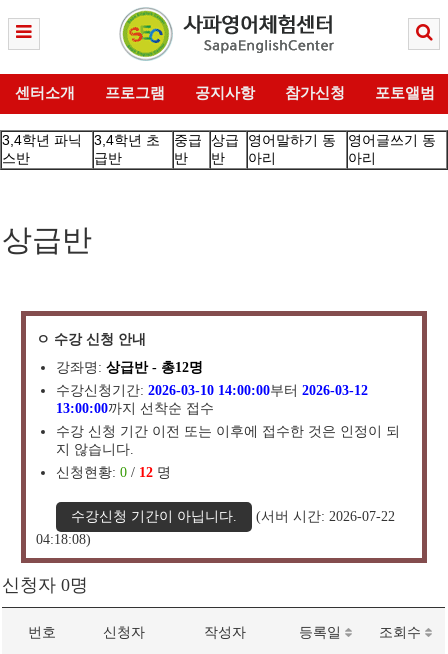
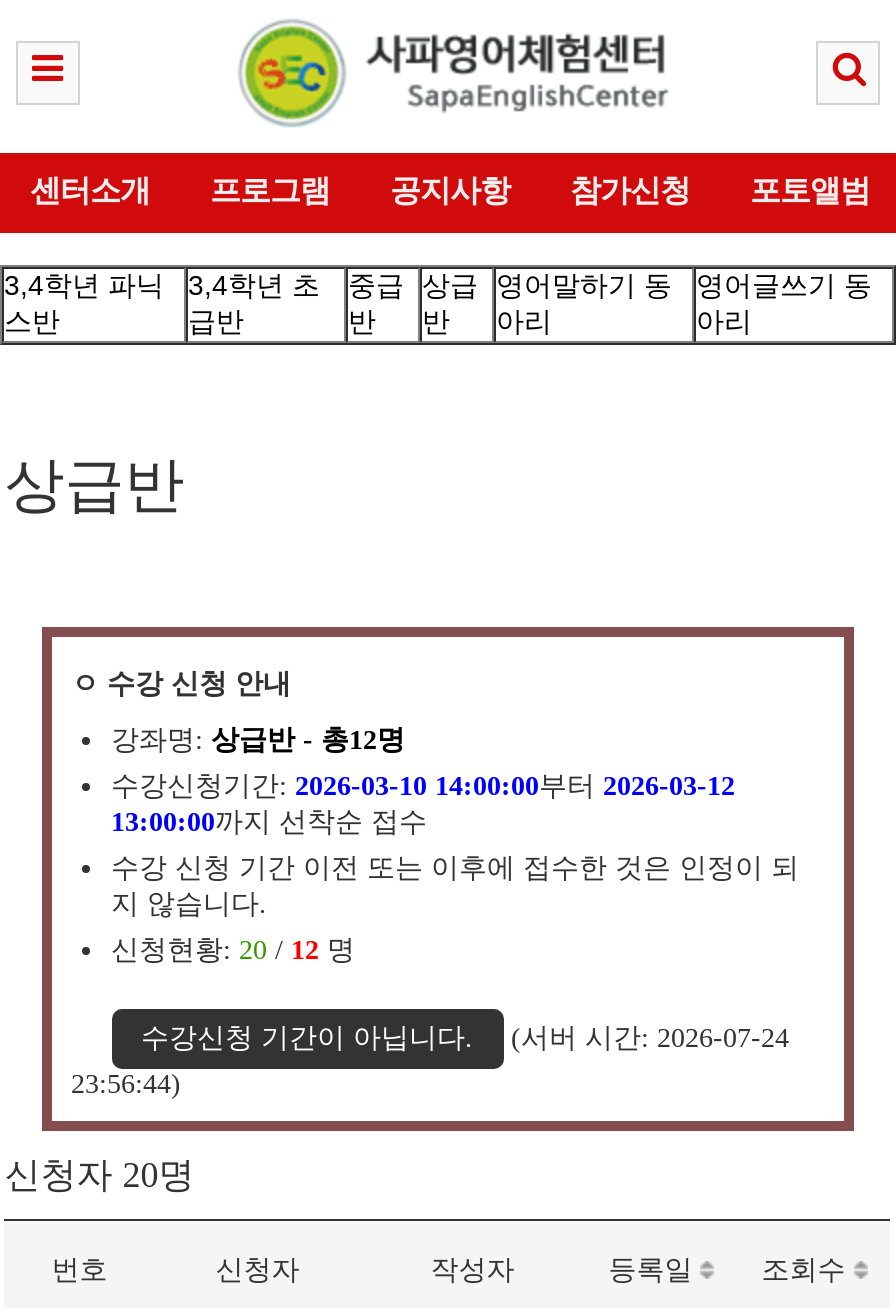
- 신청현황: 0 / 12 명
+ 신청현황: 20 / 12 명

- 수강신청 기간이 아닙니다. (서버 시간: 2026-07-22
+ 수강신청 기간이 아닙니다. (서버 시간: 2026-07-24

- 04:18:08)
+ 23:56:44)

- 신청자 0명
+ 신청자 20명
